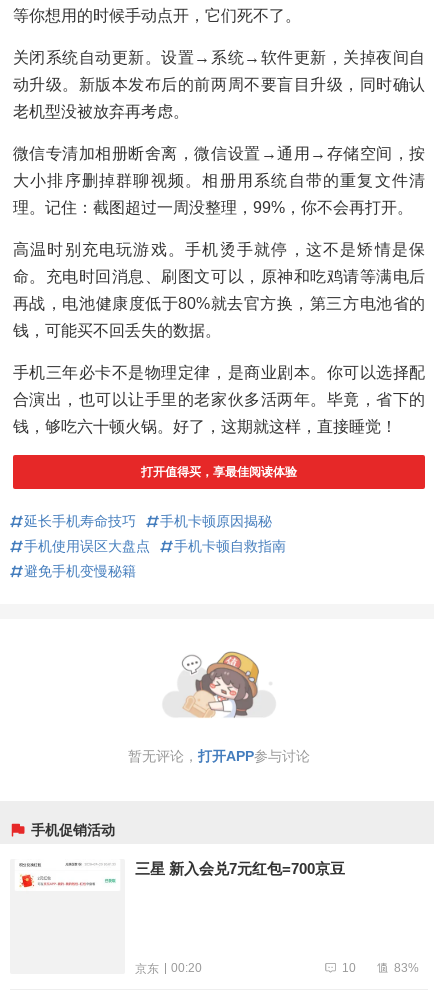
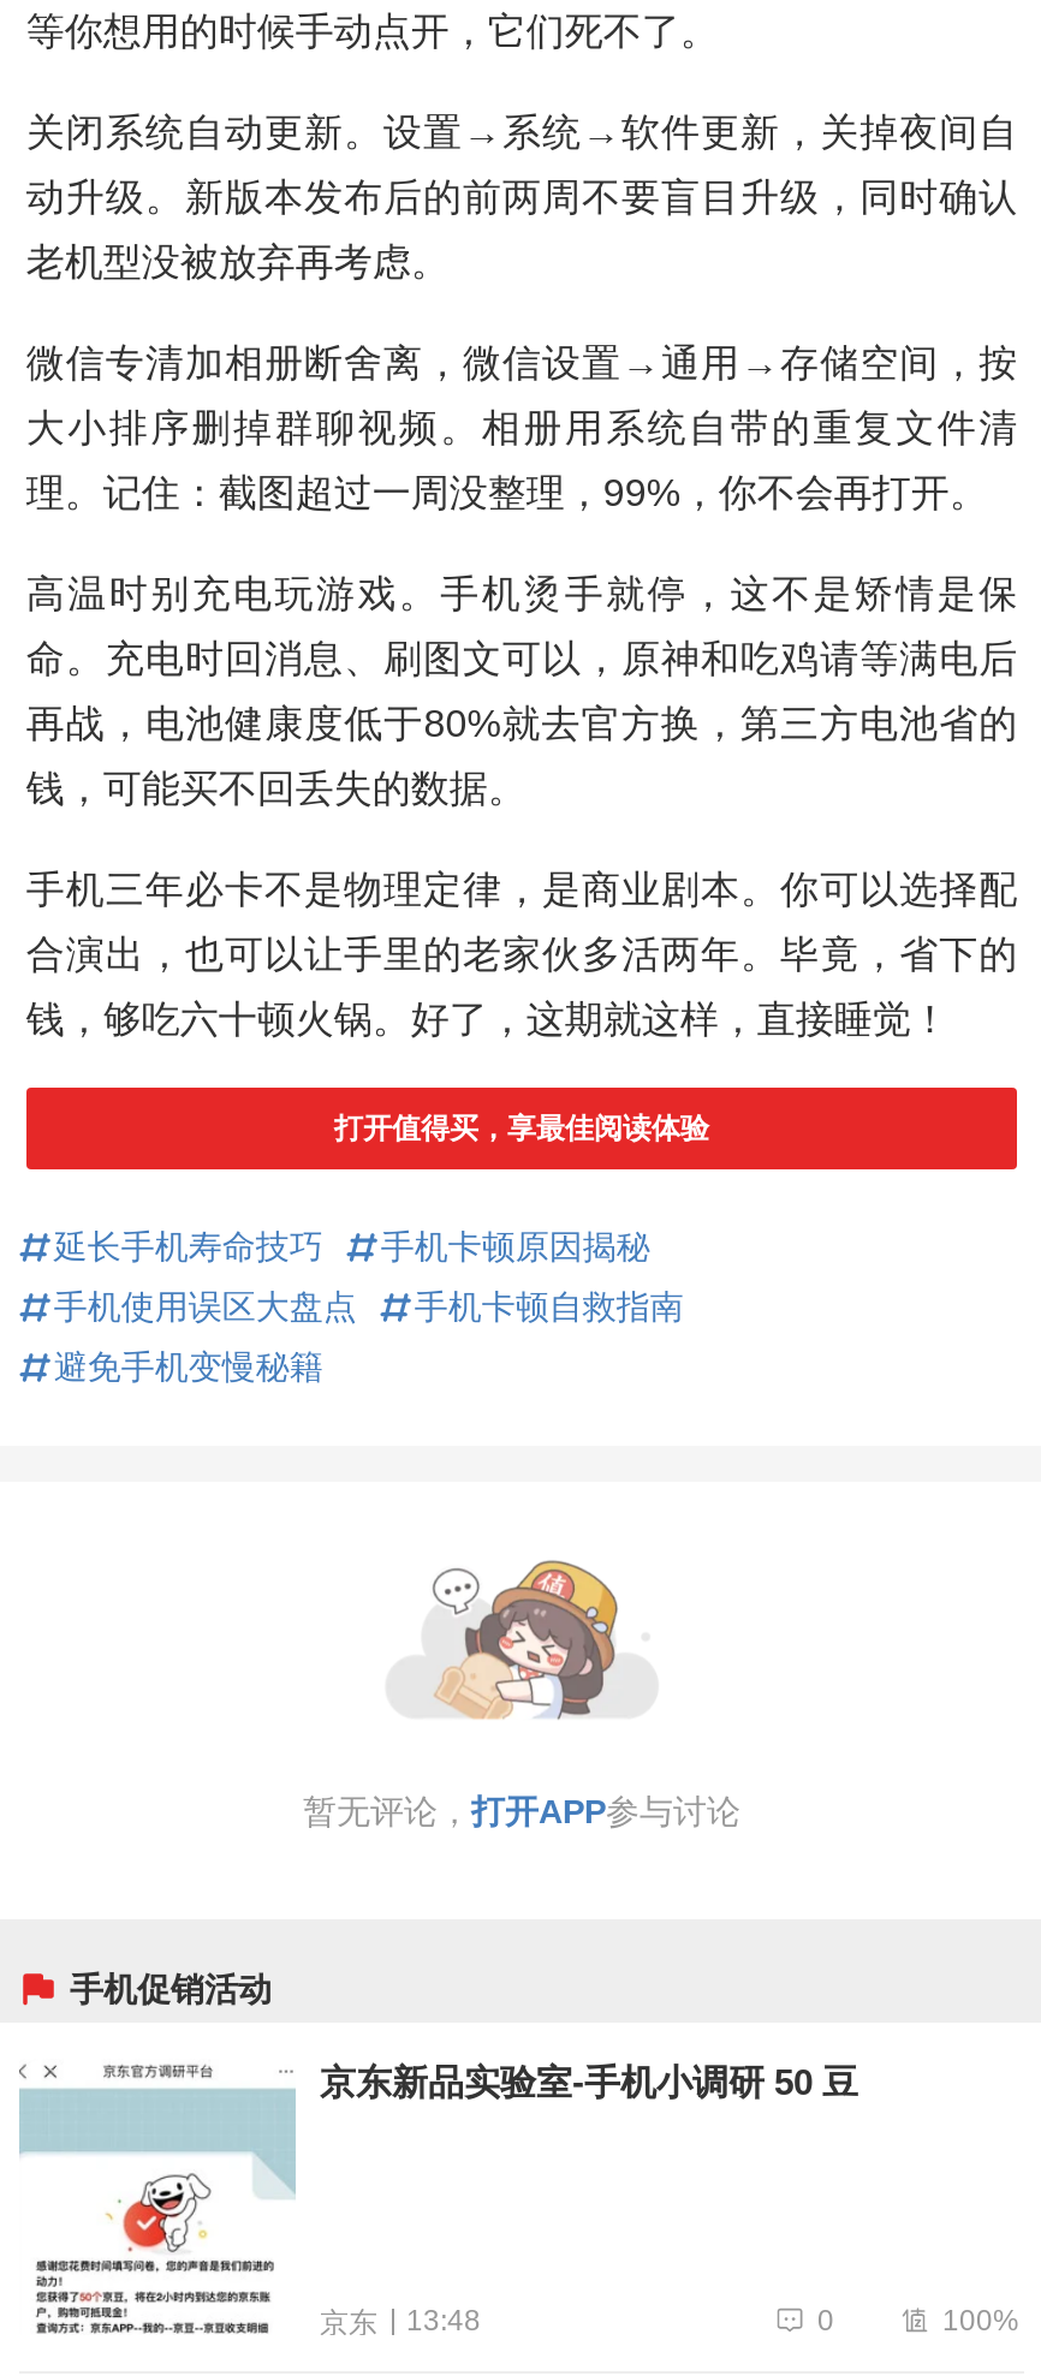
+ [image]

- 三星 新入会兑7元红包=700京豆
+ 京东新品实验室-手机小调研 50 豆

- 00:20
- 10
- 83%
+ 13:48
+ 0
+ 100%
